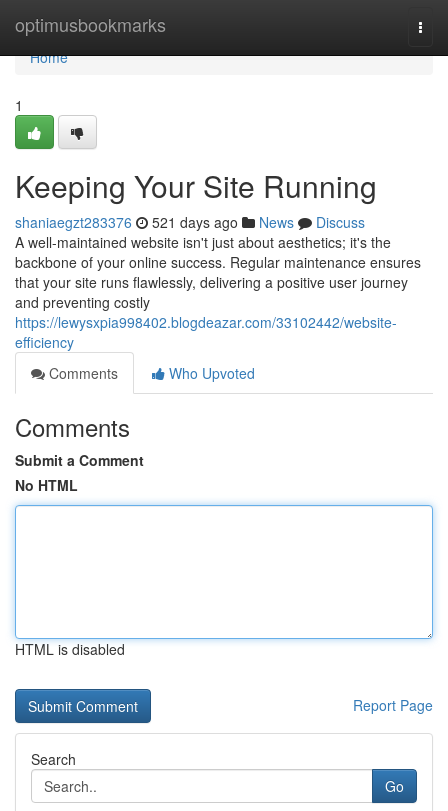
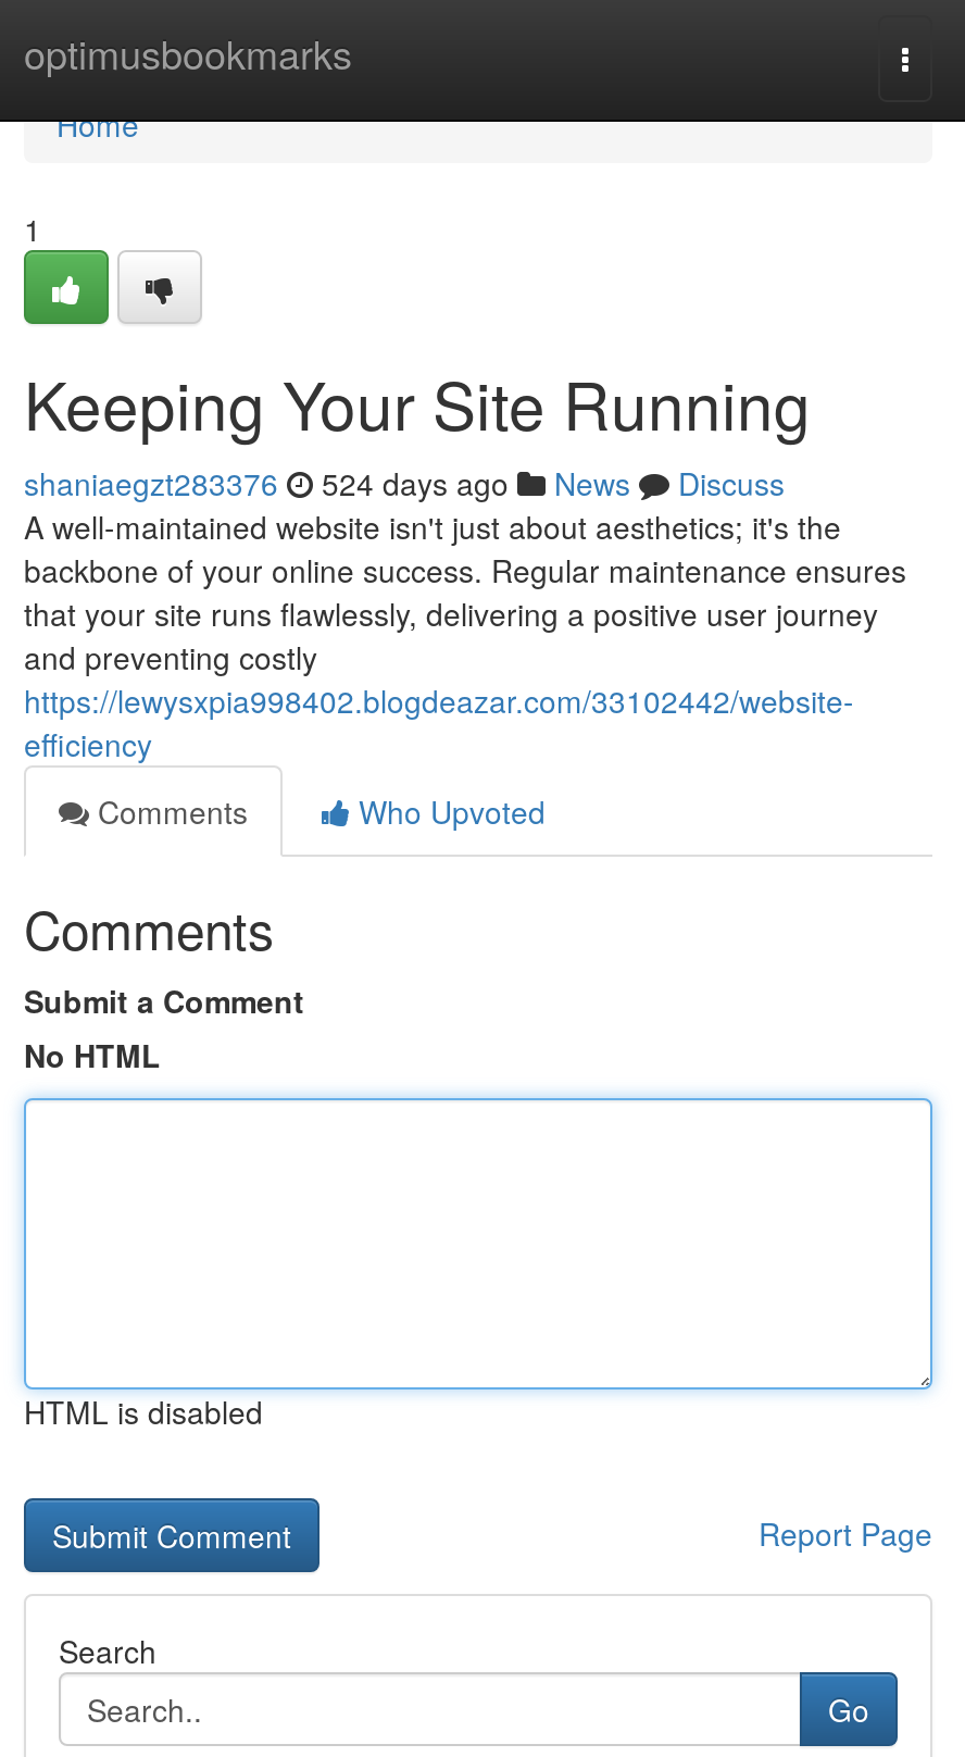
- shaniaegzt283376 521 days ago News Discuss
+ shaniaegzt283376 524 days ago News Discuss
